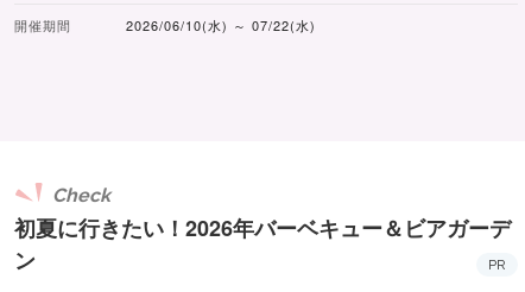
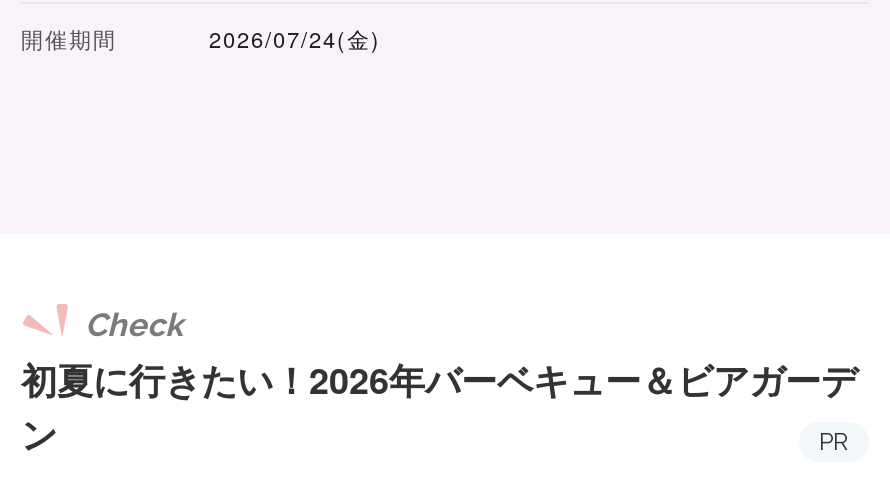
- 2026/06/10(水) ～ 07/22(水)
+ 2026/07/24(金)
